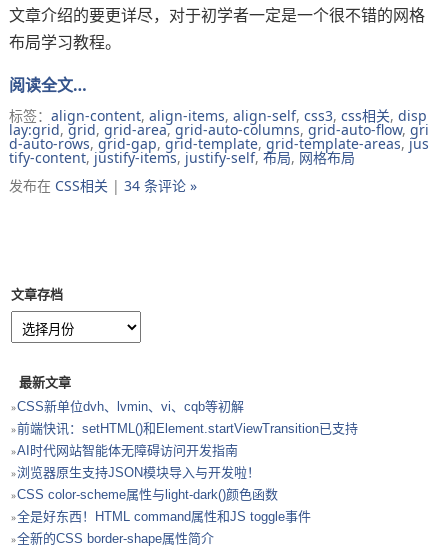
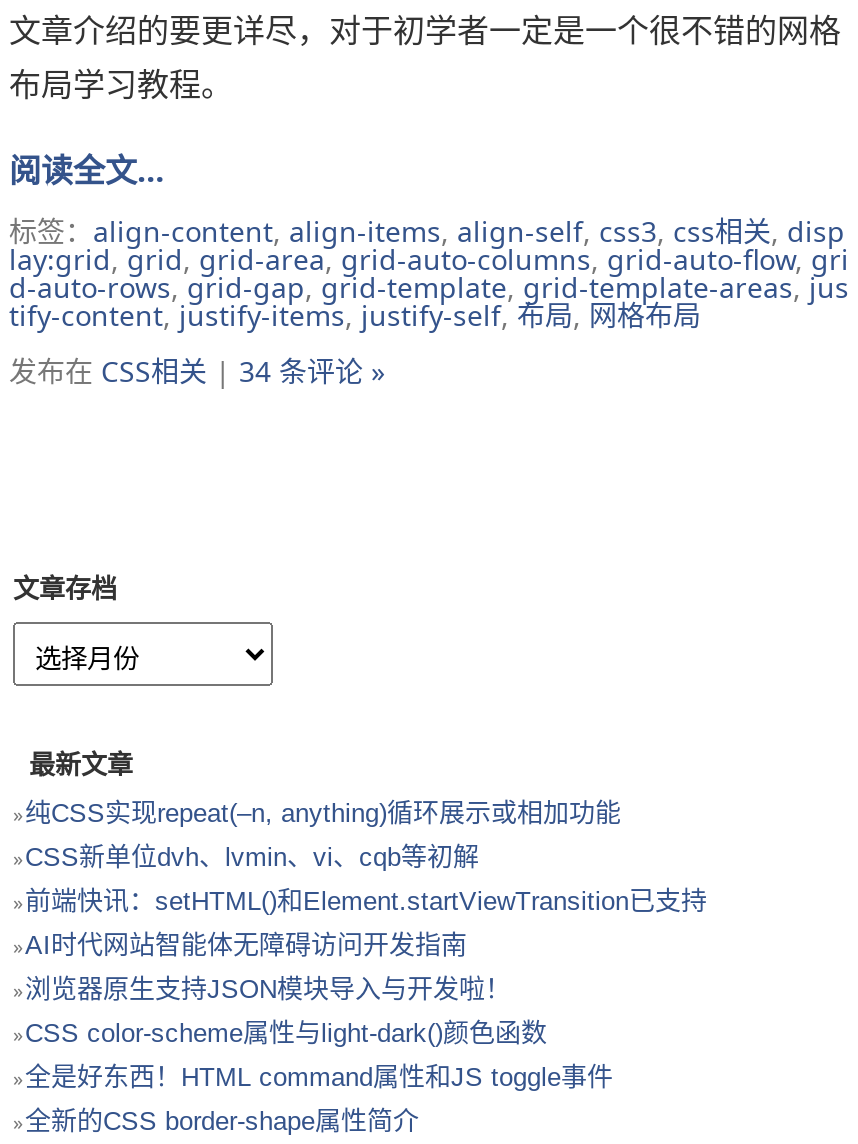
+ 纯CSS实现repeat(–n, anything)循环展示或相加功能
